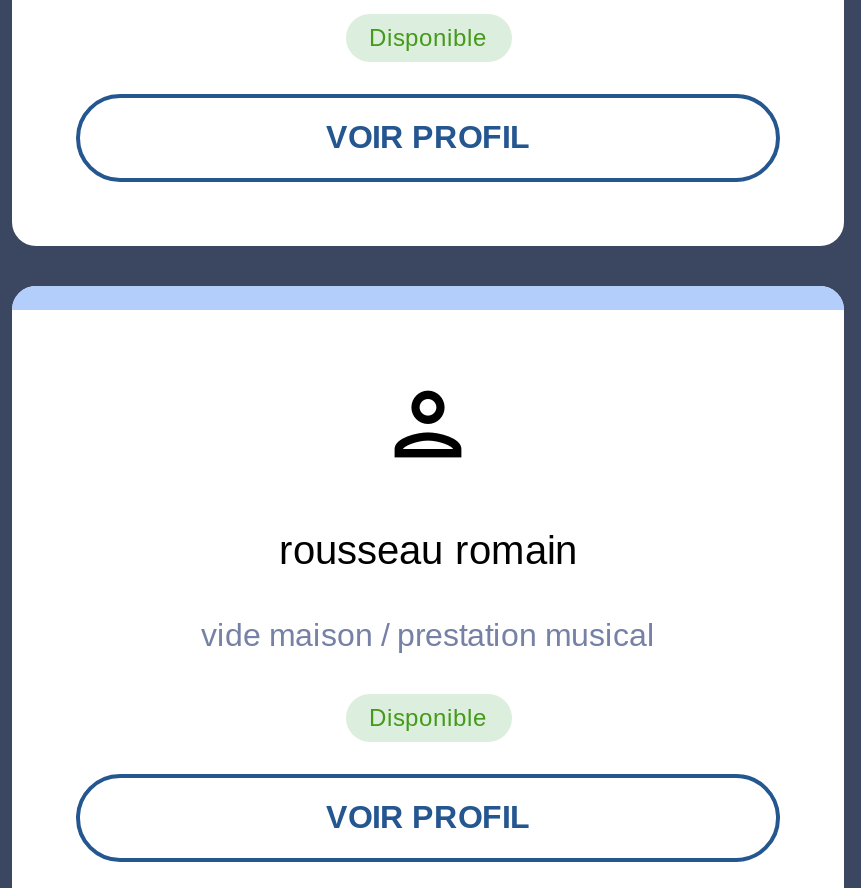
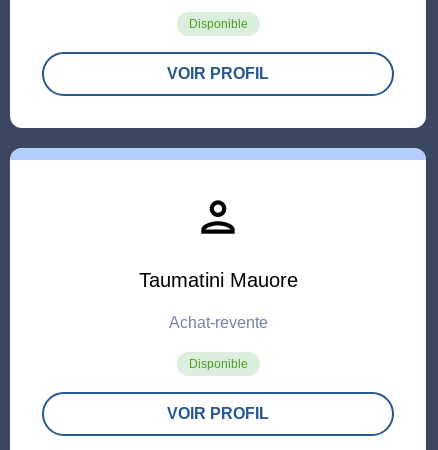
- rousseau romain
+ Taumatini Mauore

- vide maison / prestation musical
+ Achat-revente
